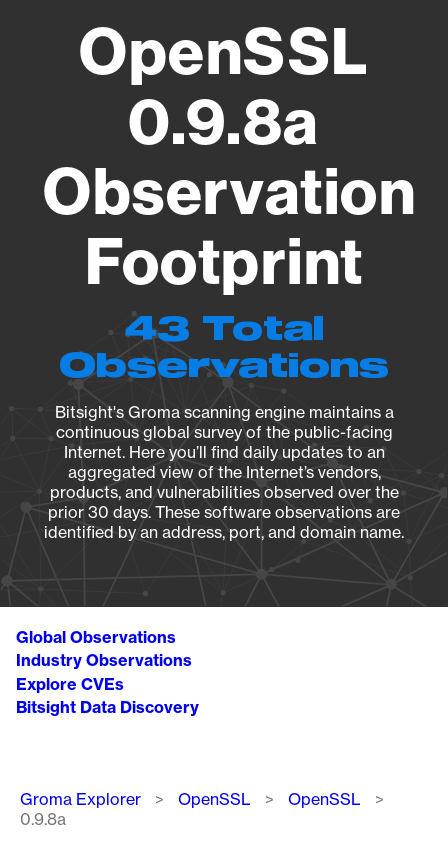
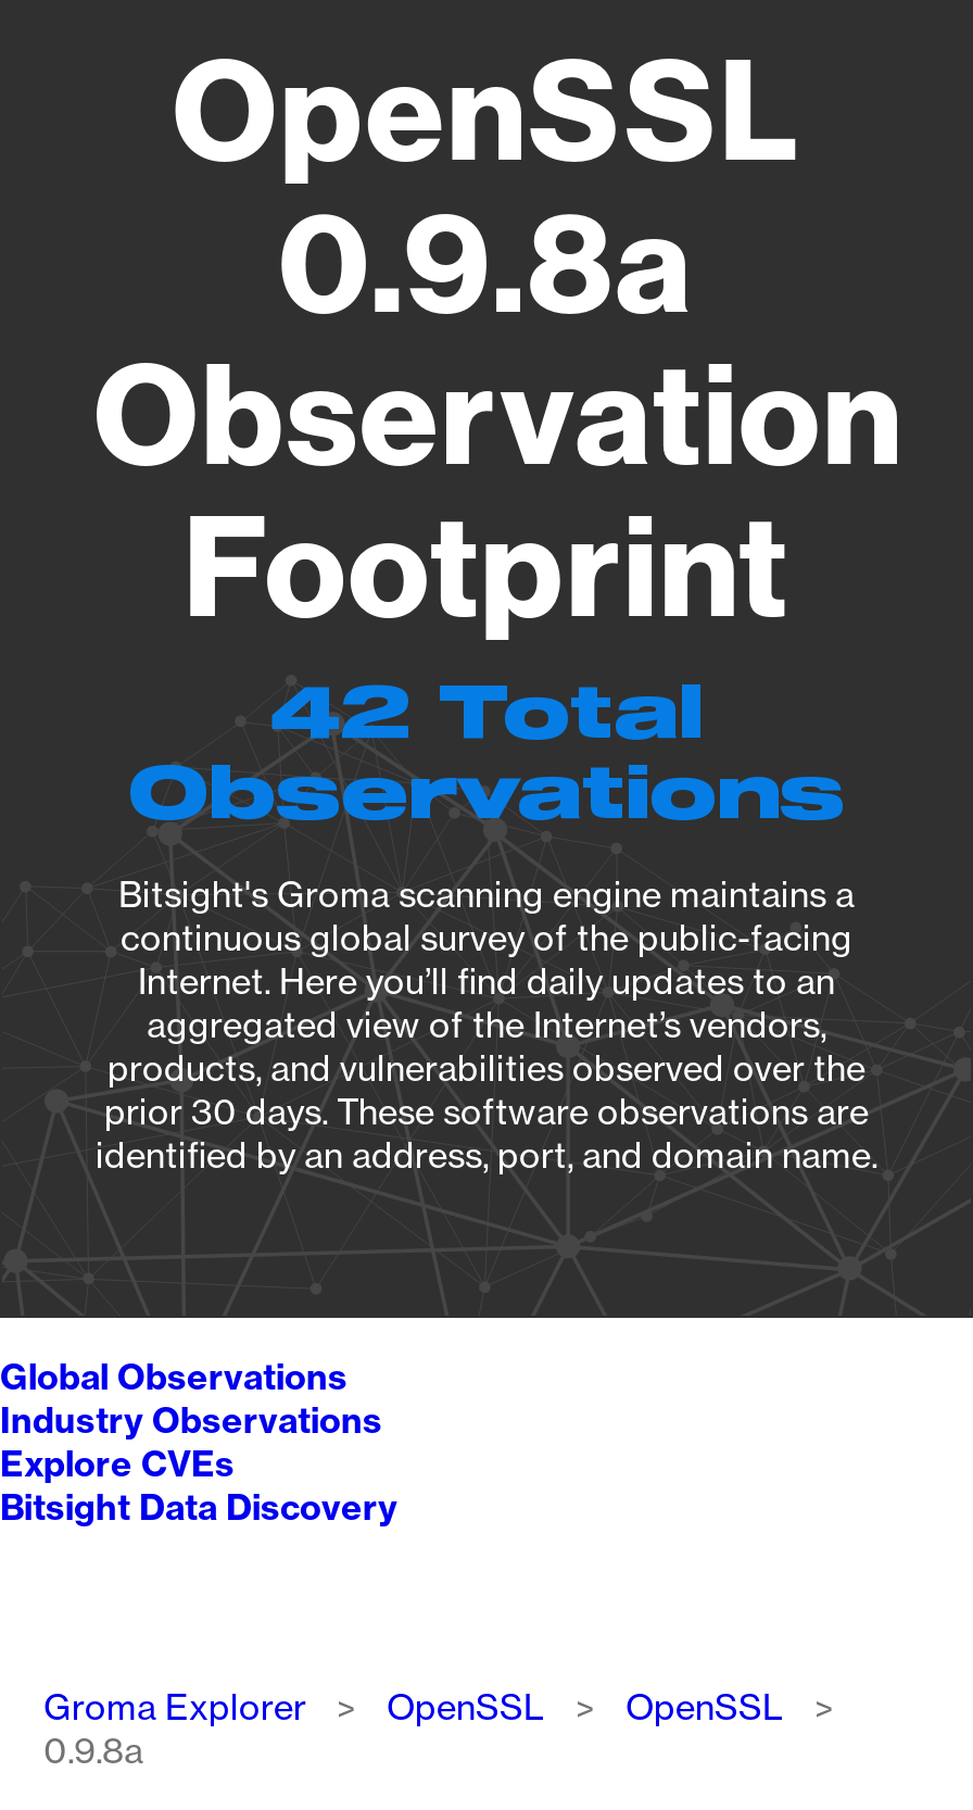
- 43 Total
+ 42 Total
